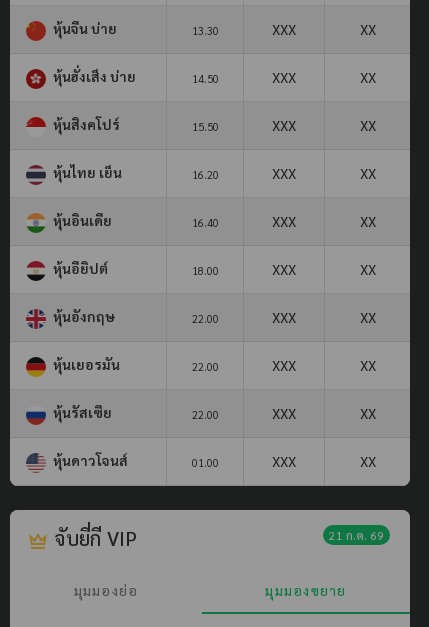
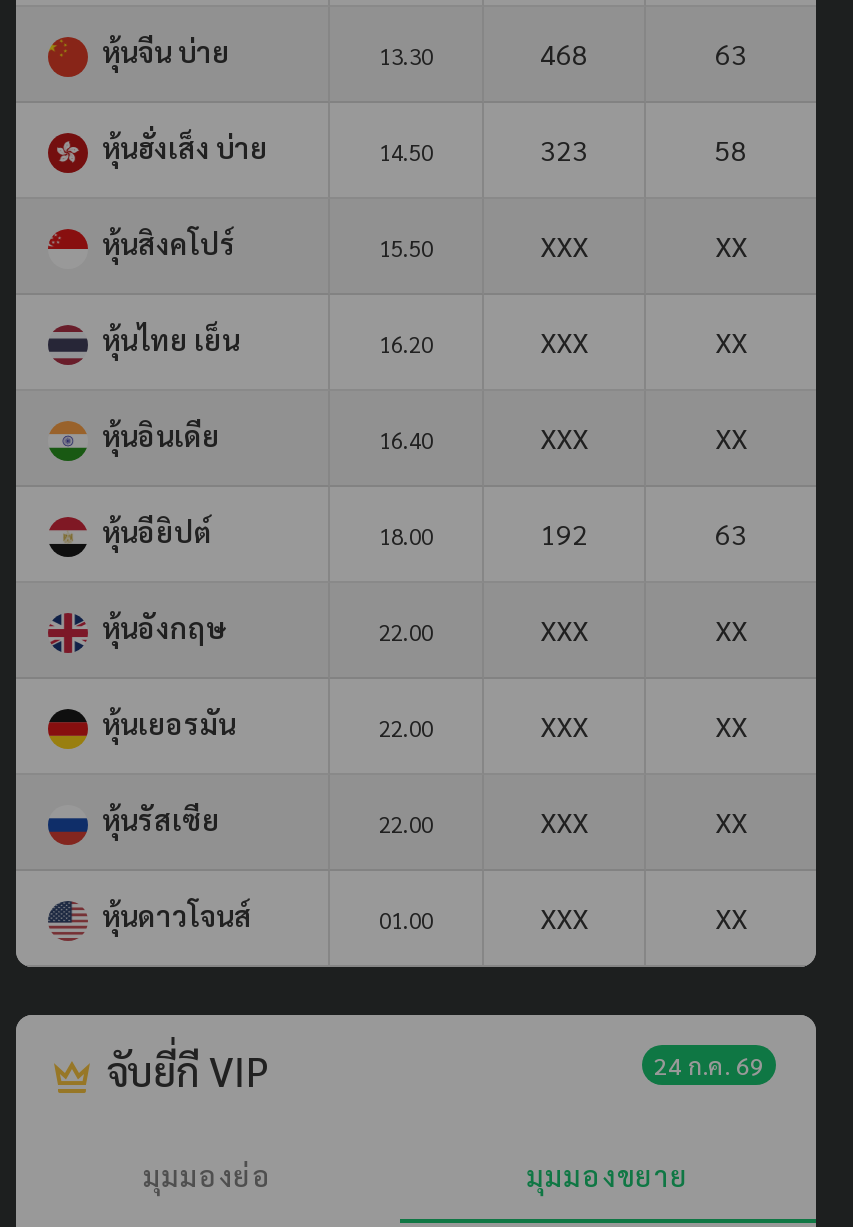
- XXX
- XX
+ 468
+ 63

- XXX
- XX
+ 323
+ 58

- XXX
- XX
+ 192
+ 63

- 21 ก.ค. 69
+ 24 ก.ค. 69
